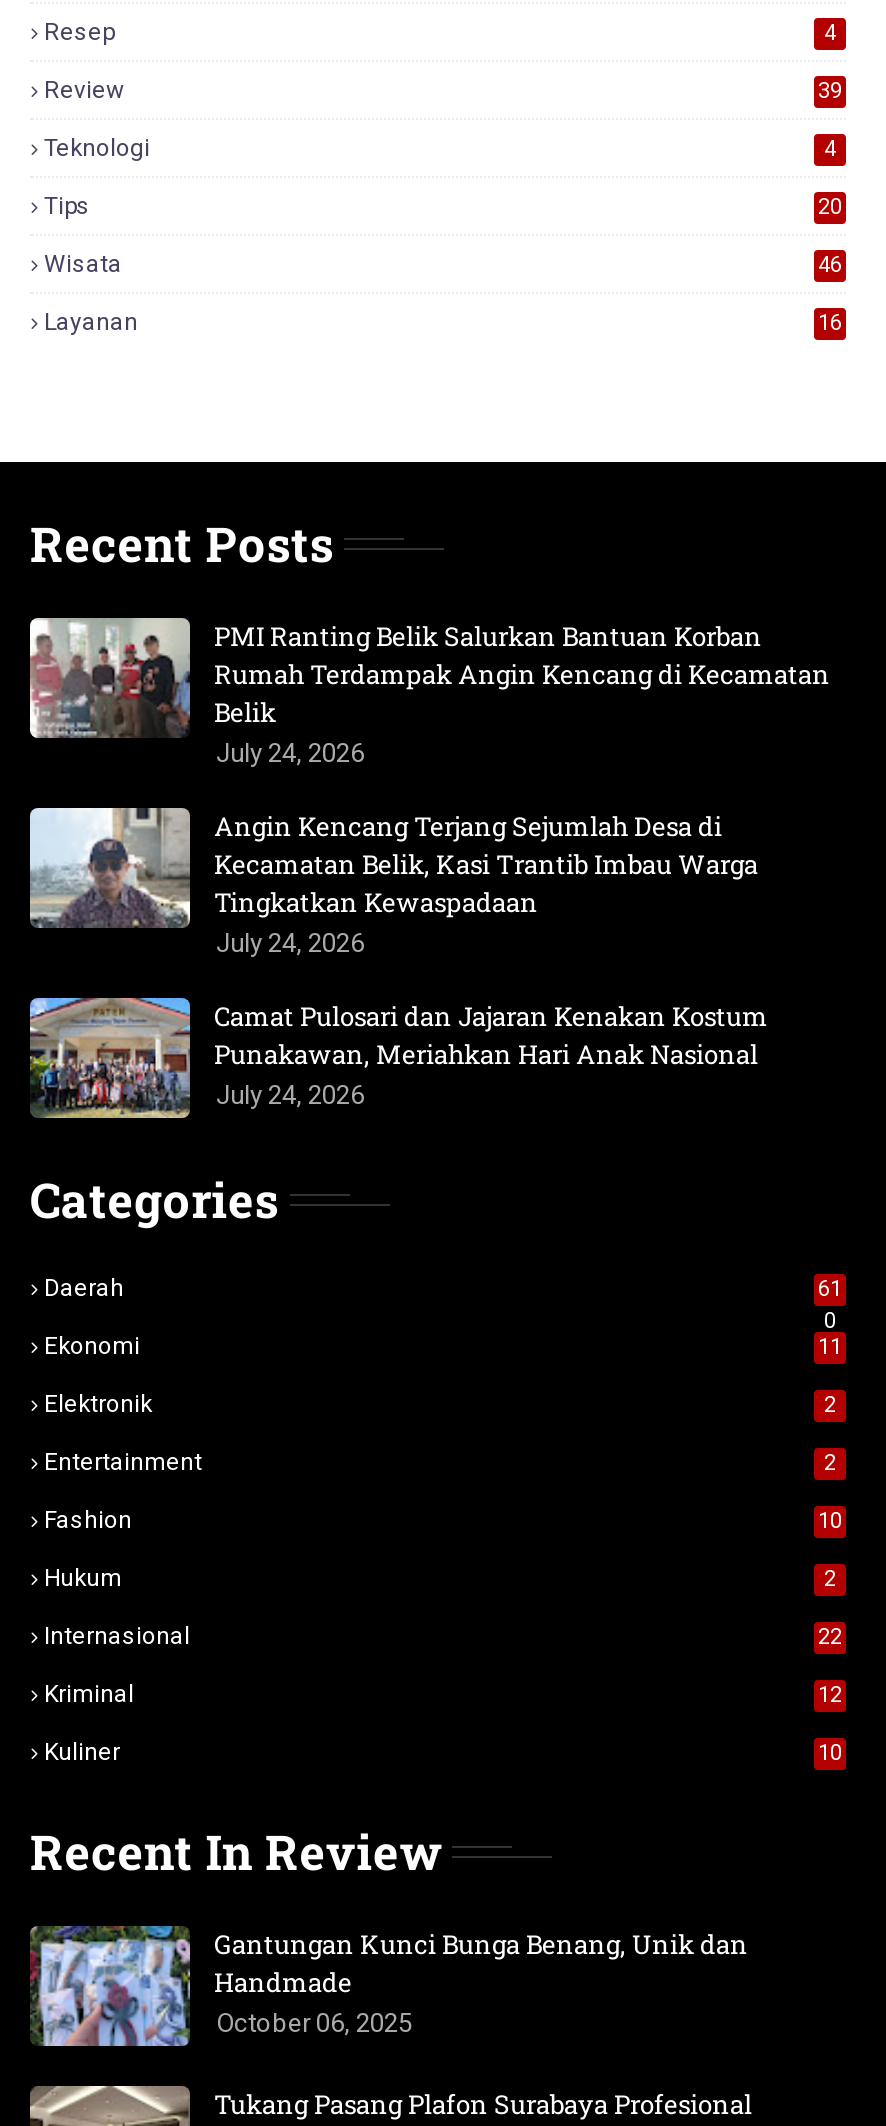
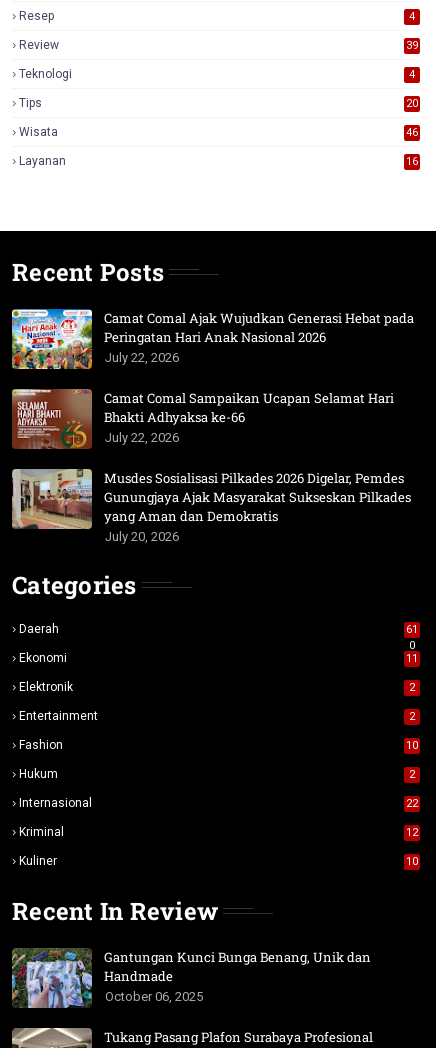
- [image]
- PMI Ranting Belik Salurkan Bantuan Korban
- Rumah Terdampak Angin Kencang di Kecamatan
- Belik
- July 24, 2026
+ [image]
+ Camat Comal Ajak Wujudkan Generasi Hebat pada
+ Peringatan Hari Anak Nasional 2026
+ July 22, 2026

- [image]
- Angin Kencang Terjang Sejumlah Desa di
- Kecamatan Belik, Kasi Trantib Imbau Warga
- Tingkatkan Kewaspadaan
- July 24, 2026
+ [image]
+ Camat Comal Sampaikan Ucapan Selamat Hari
+ Bhakti Adhyaksa ke-66
+ July 22, 2026

- [image]
- Camat Pulosari dan Jajaran Kenakan Kostum
- Punakawan, Meriahkan Hari Anak Nasional
- July 24, 2026
+ [image]
+ Musdes Sosialisasi Pilkades 2026 Digelar, Pemdes
+ Gunungjaya Ajak Masyarakat Sukseskan Pilkades
+ yang Aman dan Demokratis
+ July 20, 2026

- [image]
+ [image]
